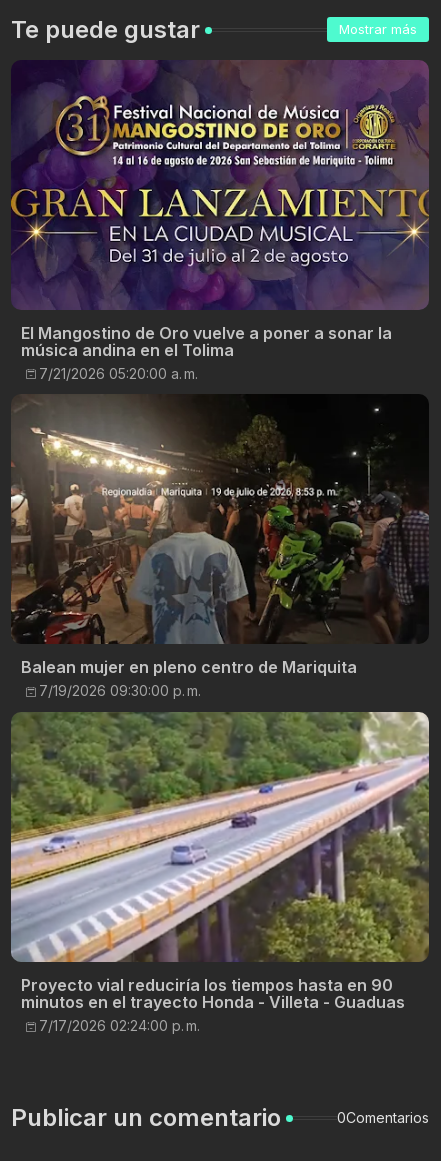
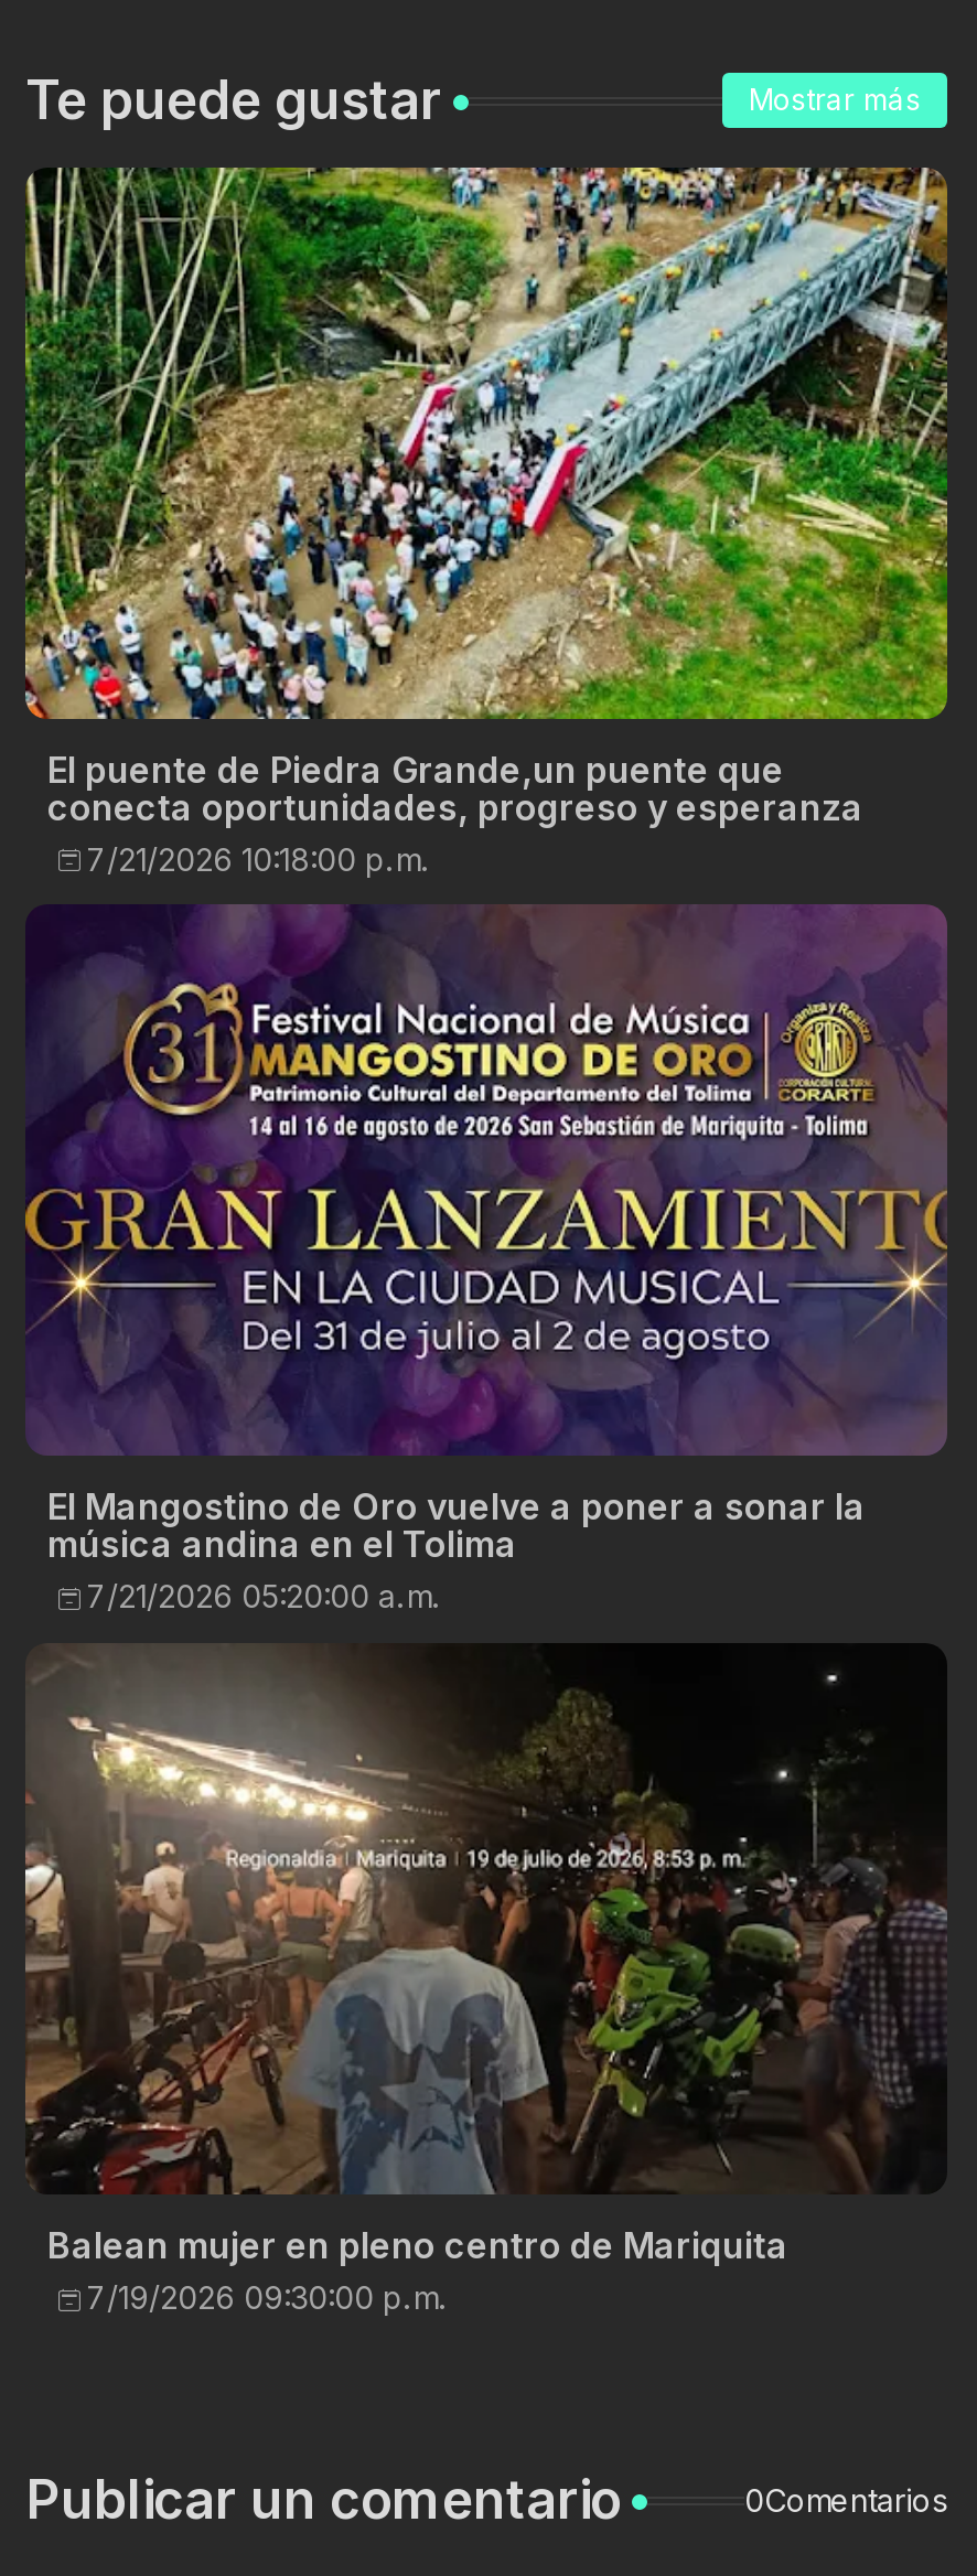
+ [image]
+ El puente de Piedra Grande,un puente que
+ conecta oportunidades, progreso y esperanza
+ 7/21/2026 10:18:00 p. m.

moved down: [image] | El Mangostino de Oro vuelve a poner a sonar la | música andina en el Tolima | 7/21/2026 05:20:00 a. m. | Balean mujer en pleno centro de Mariquita | 7/19/2026 09:30:00 p. m.

- [image]
- Proyecto vial reduciría los tiempos hasta en 90
- minutos en el trayecto Honda - Villeta - Guaduas
- 7/17/2026 02:24:00 p. m.
